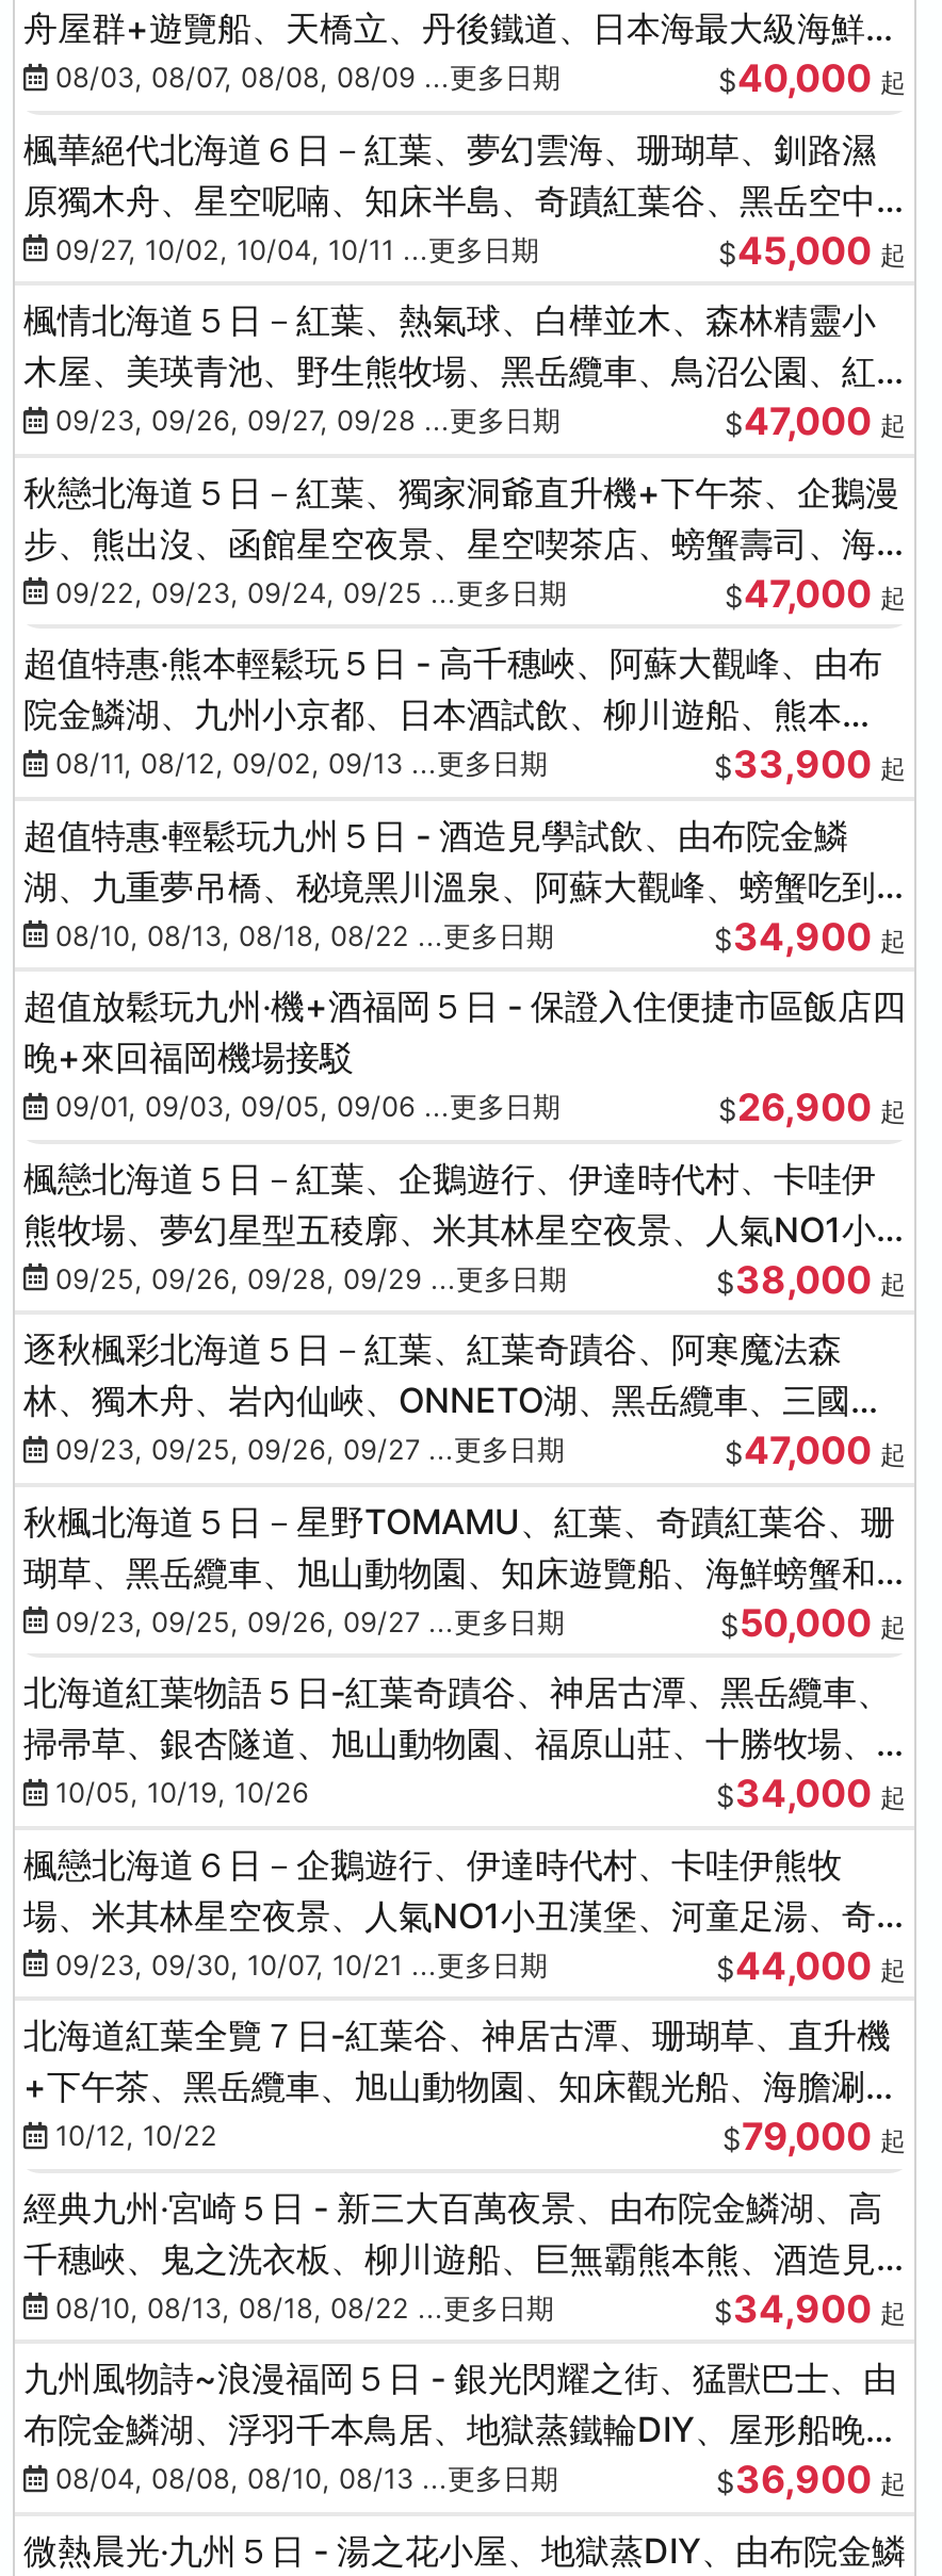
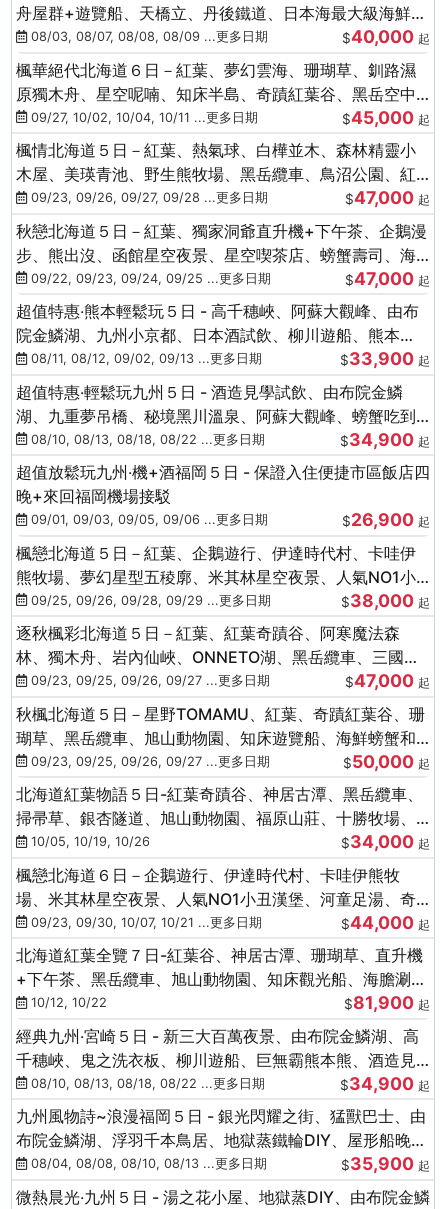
- $79,000 起
+ $81,900 起

- $36,900 起
+ $35,900 起
